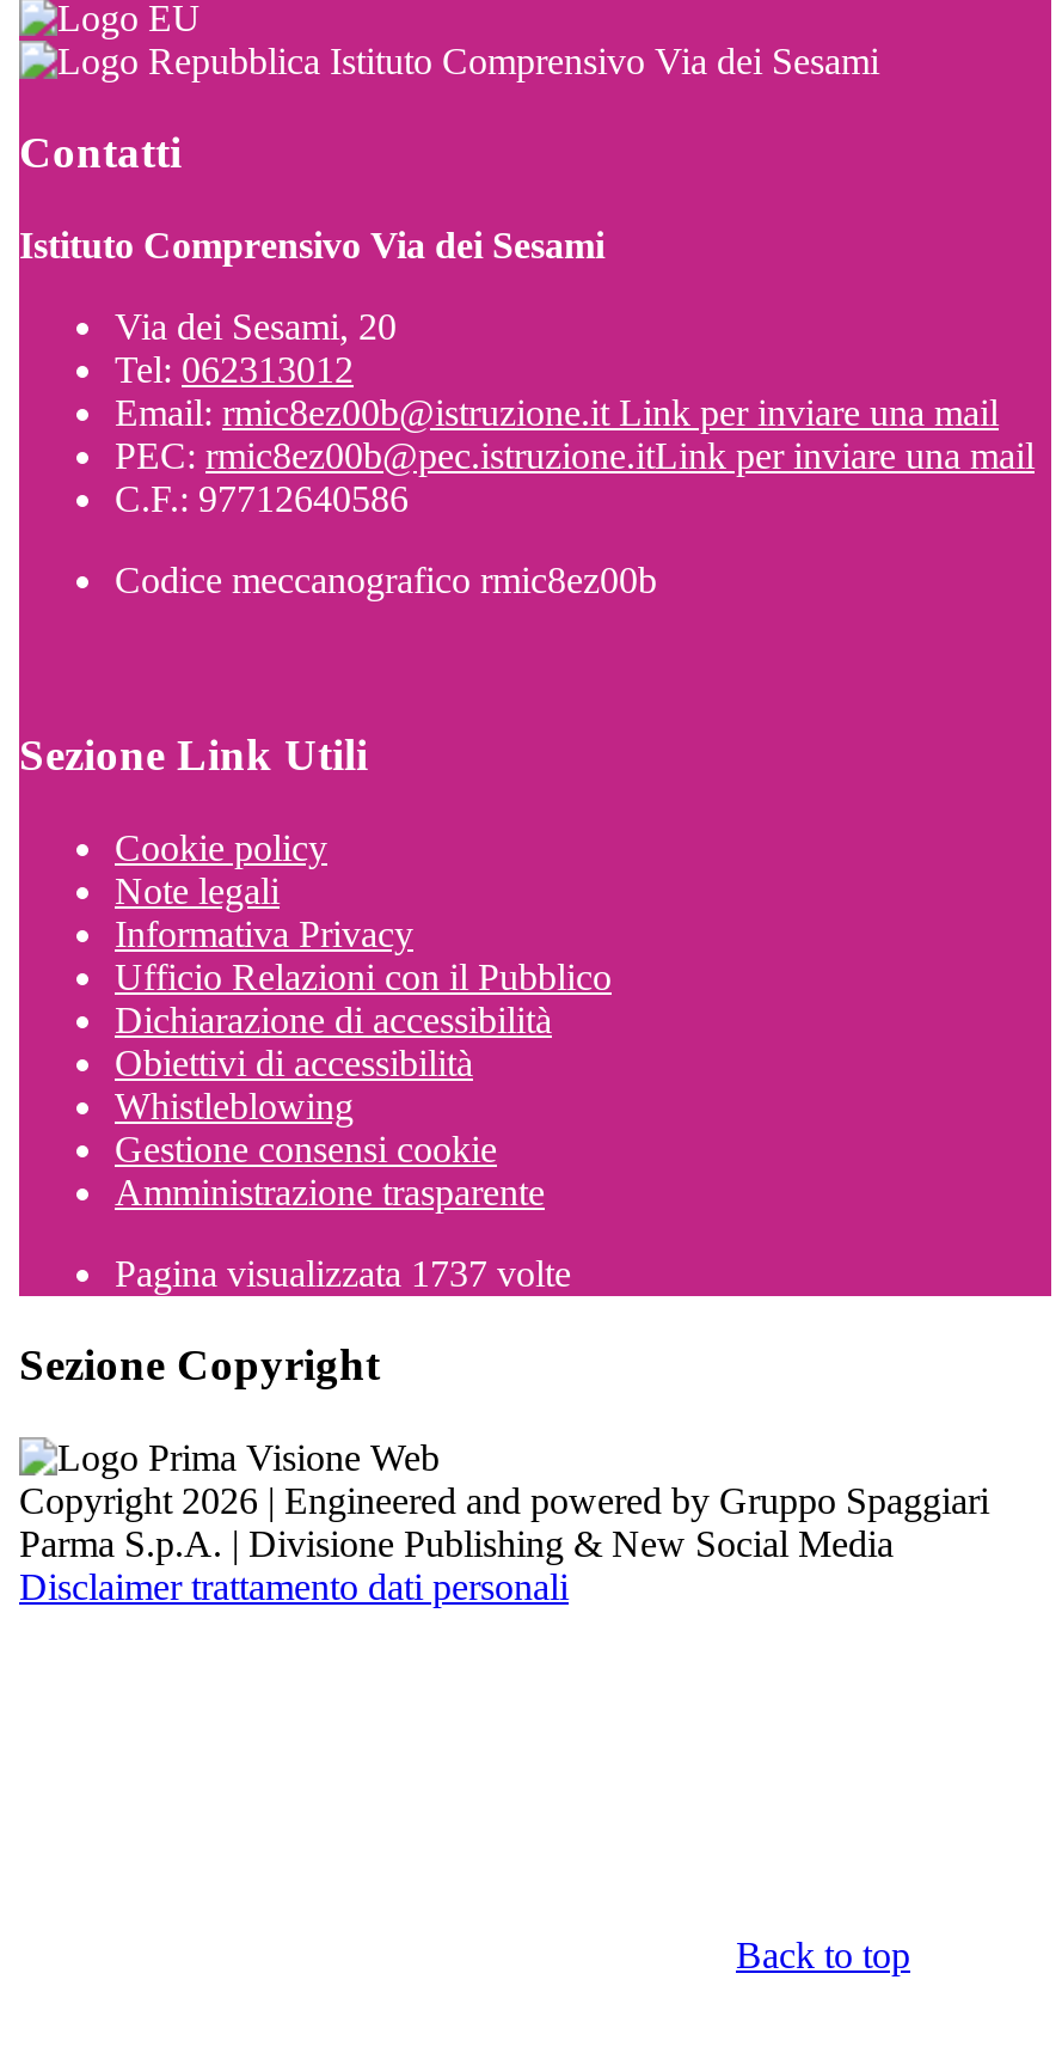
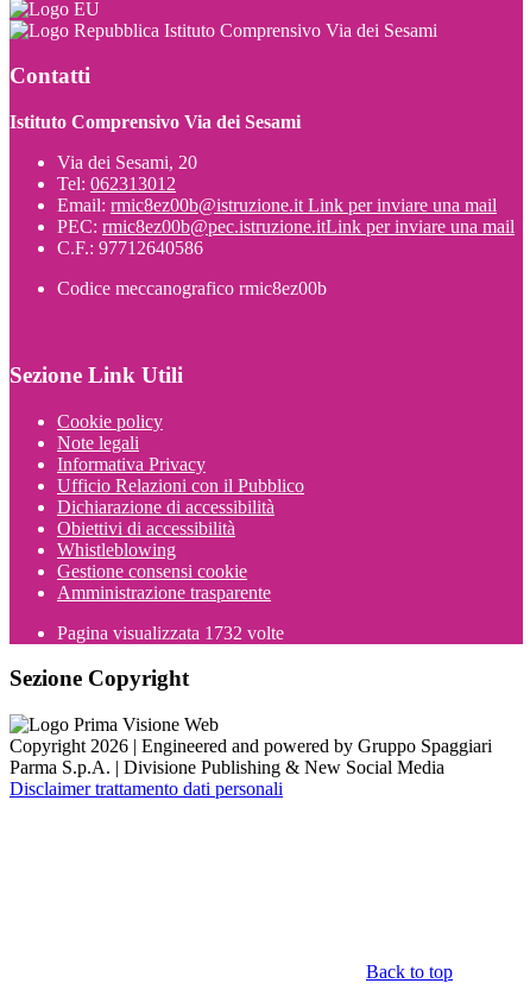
- Pagina visualizzata 1737 volte
+ Pagina visualizzata 1732 volte
